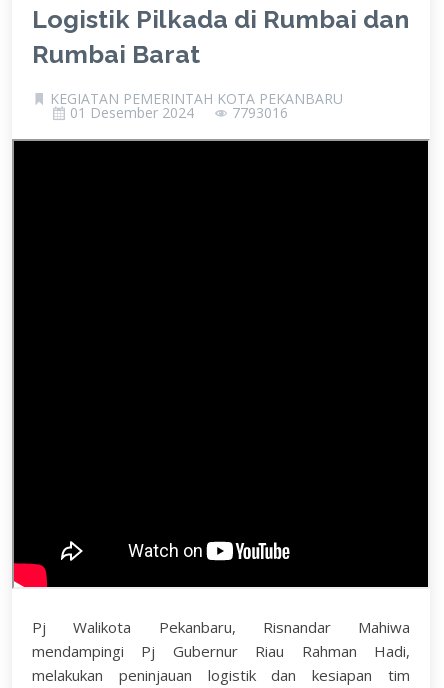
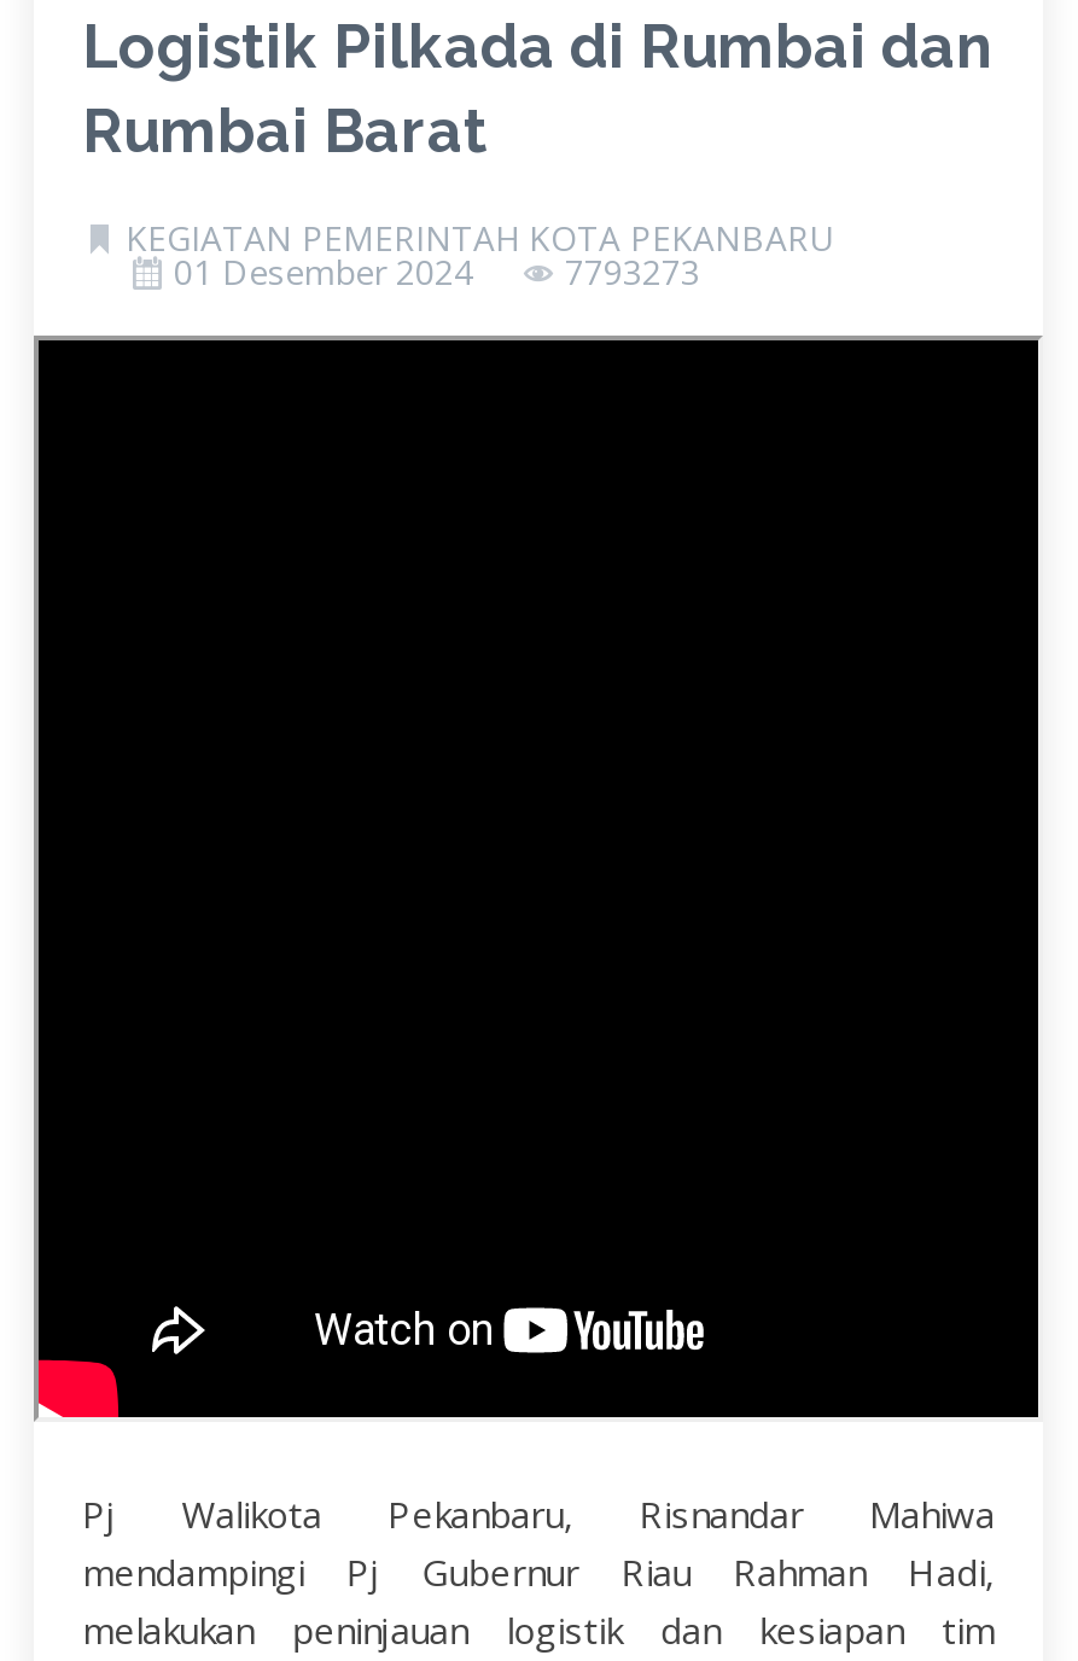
- 01 Desember 2024 7793016
+ 01 Desember 2024 7793273
